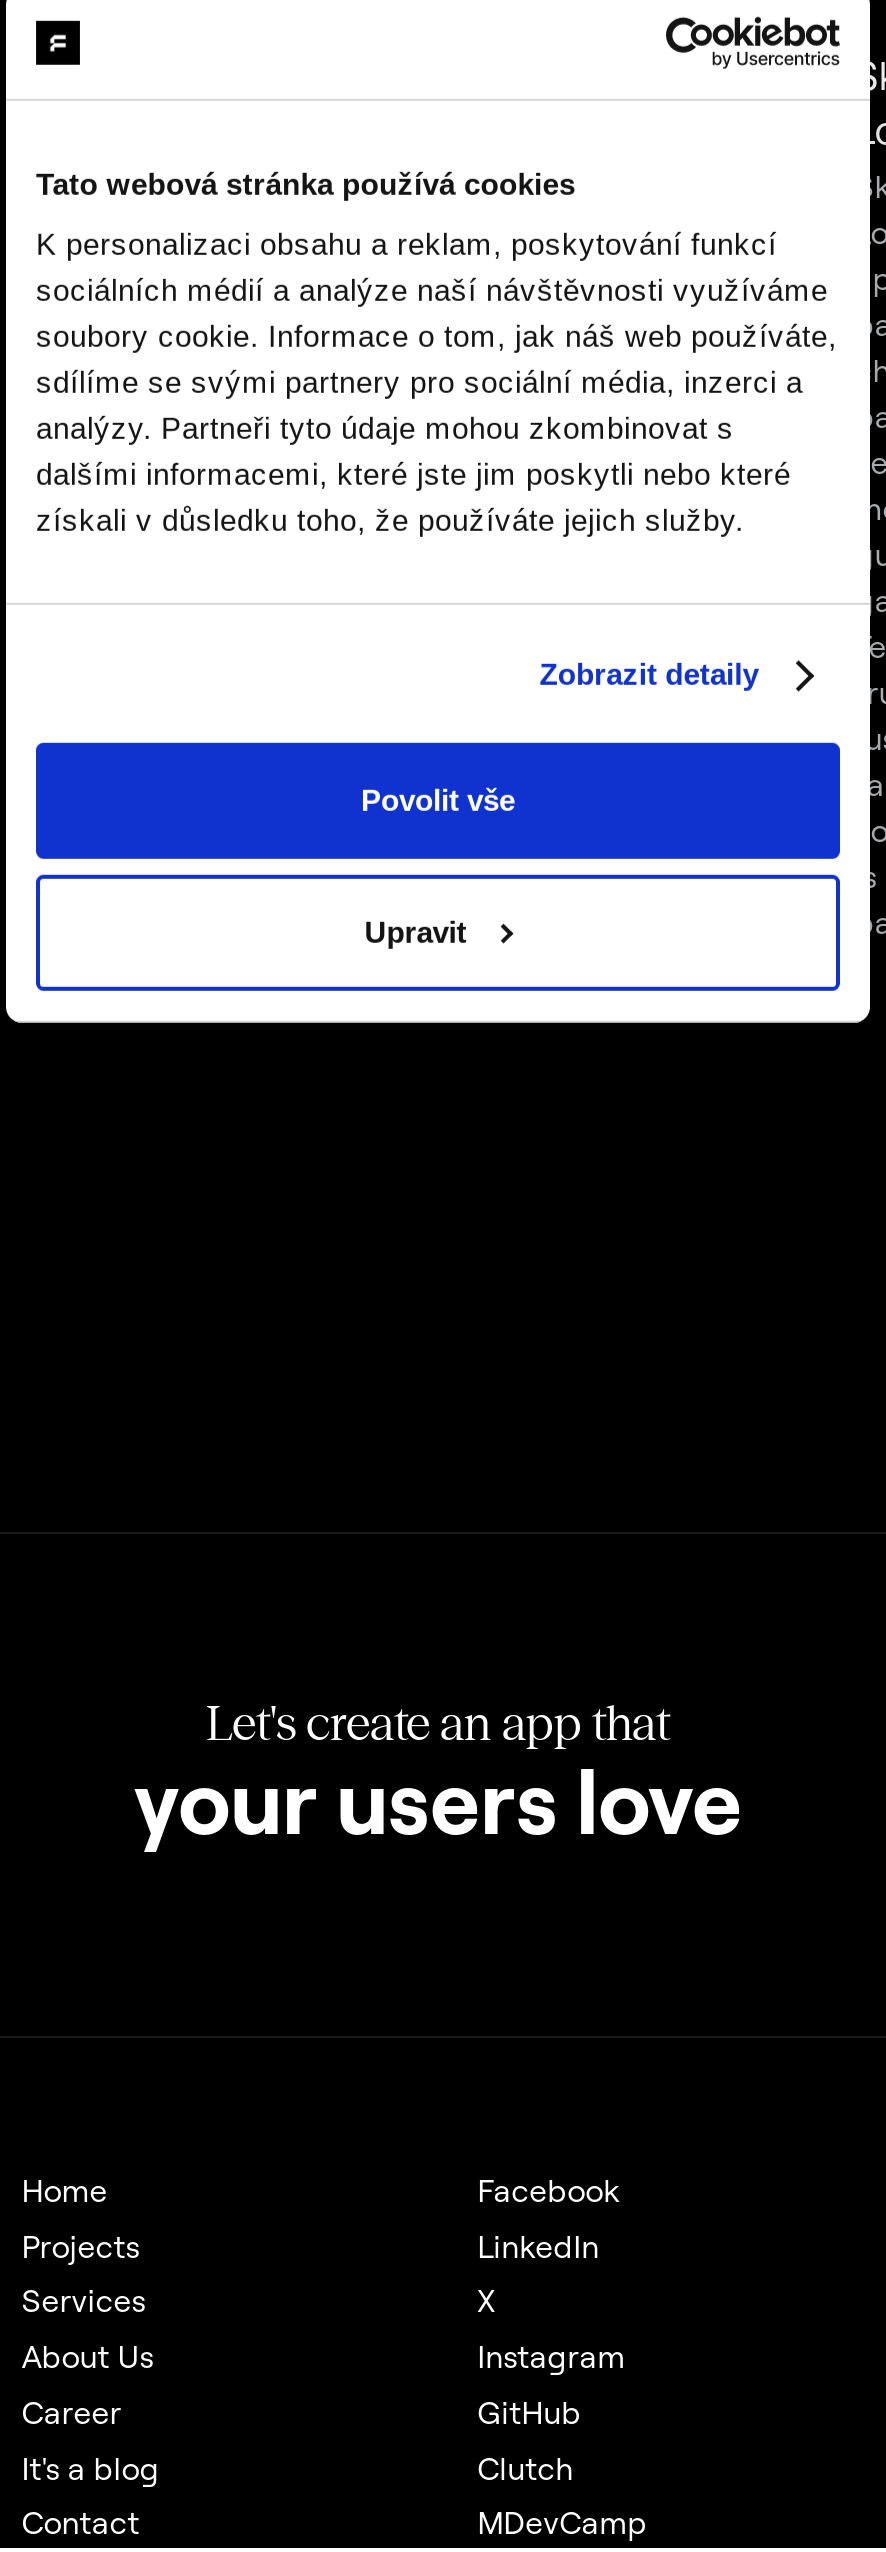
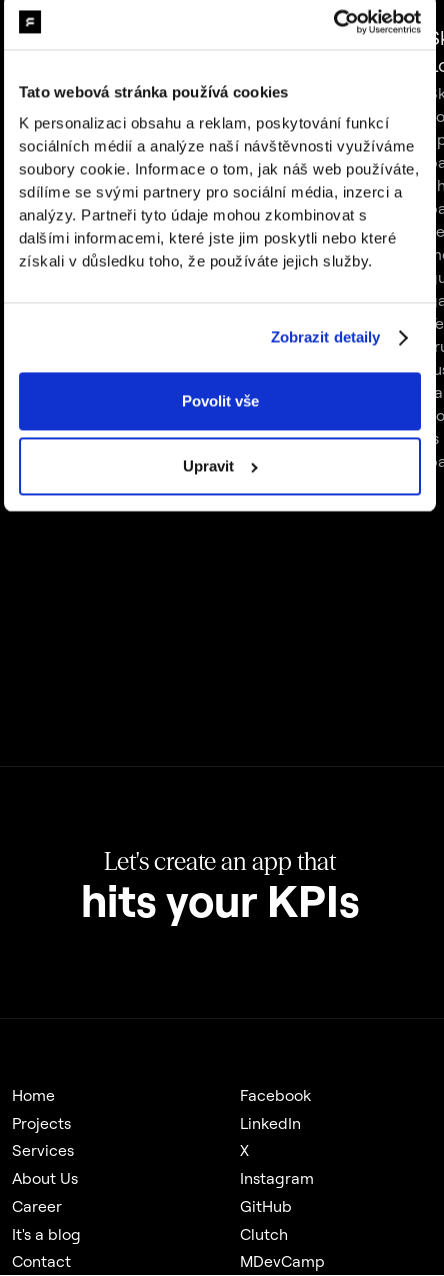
- your users love
+ hits your KPIs
